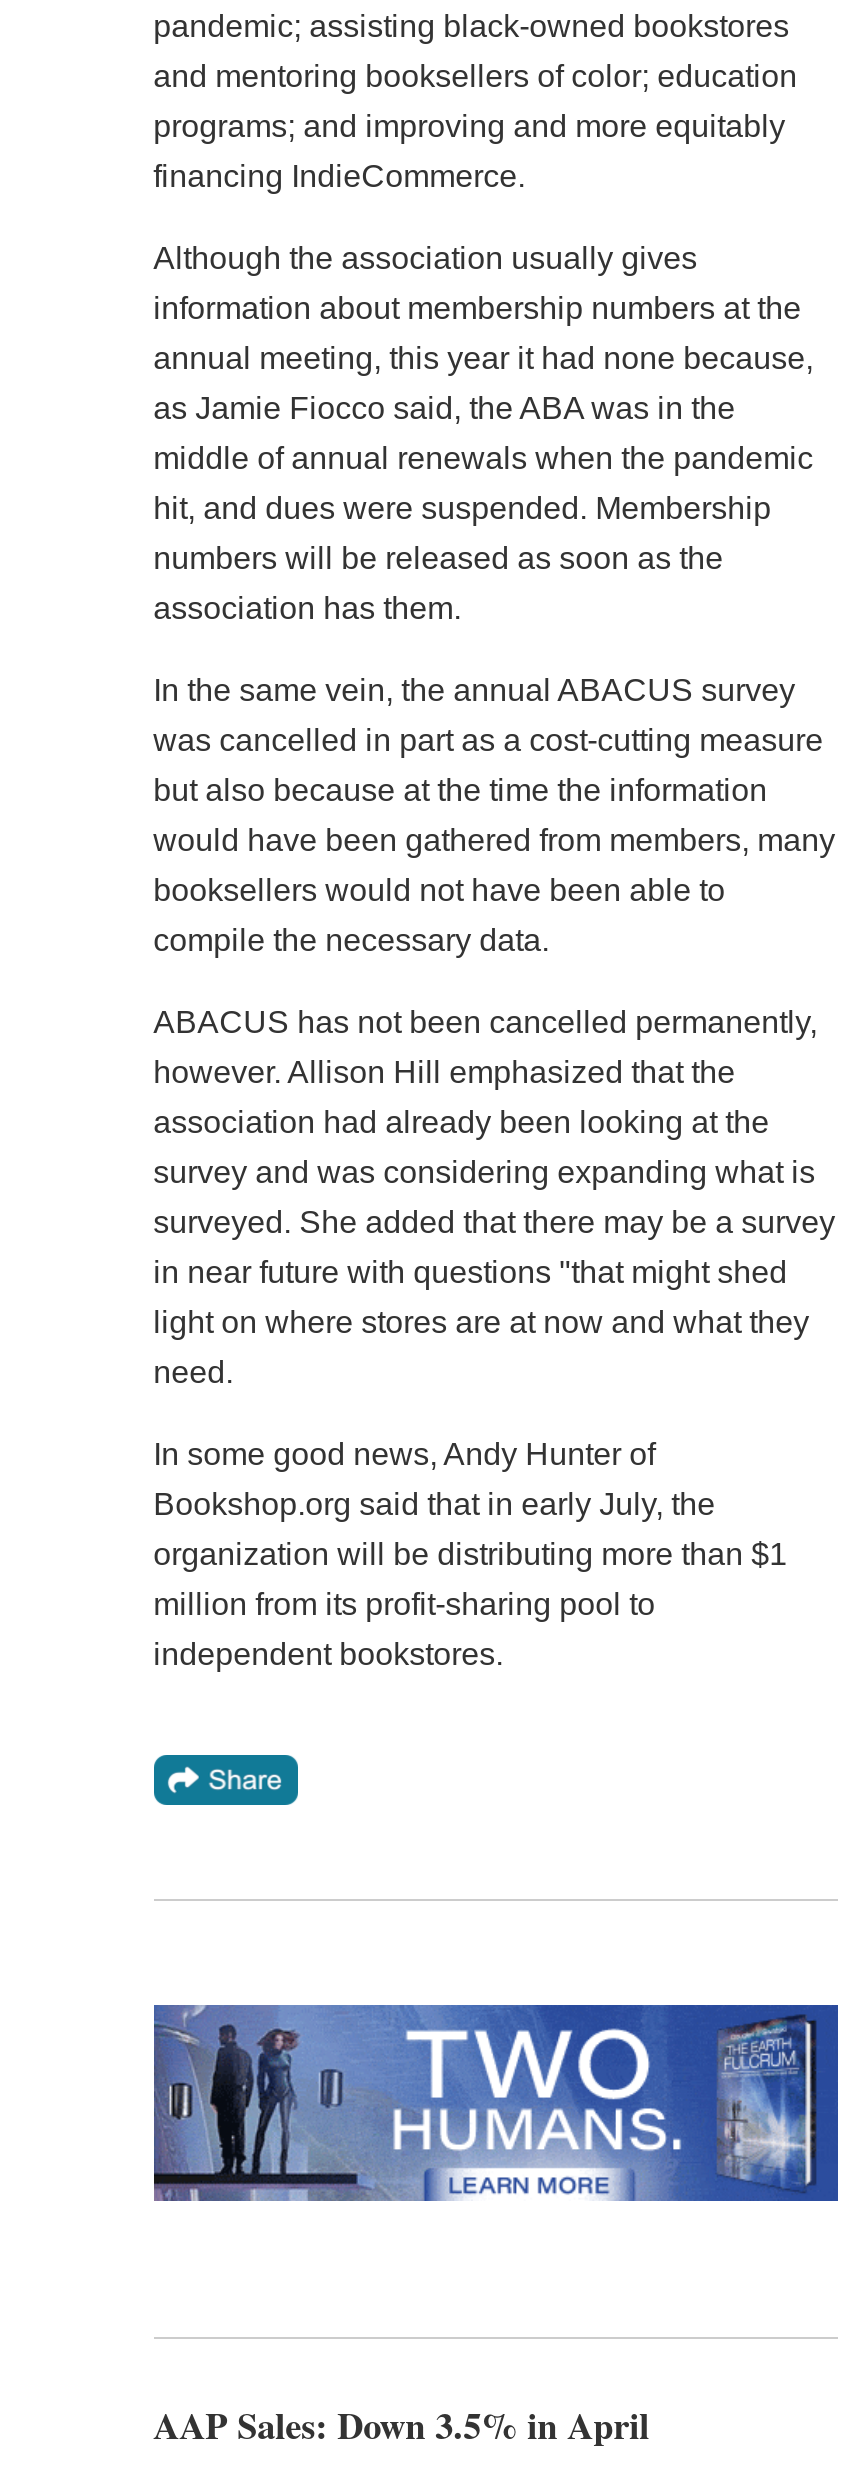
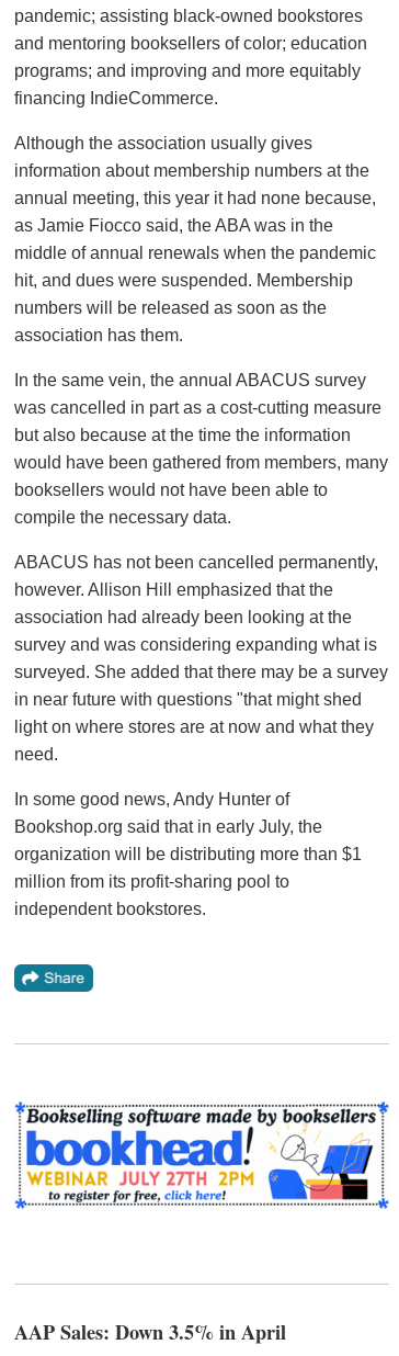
- [image]
+ [image]
